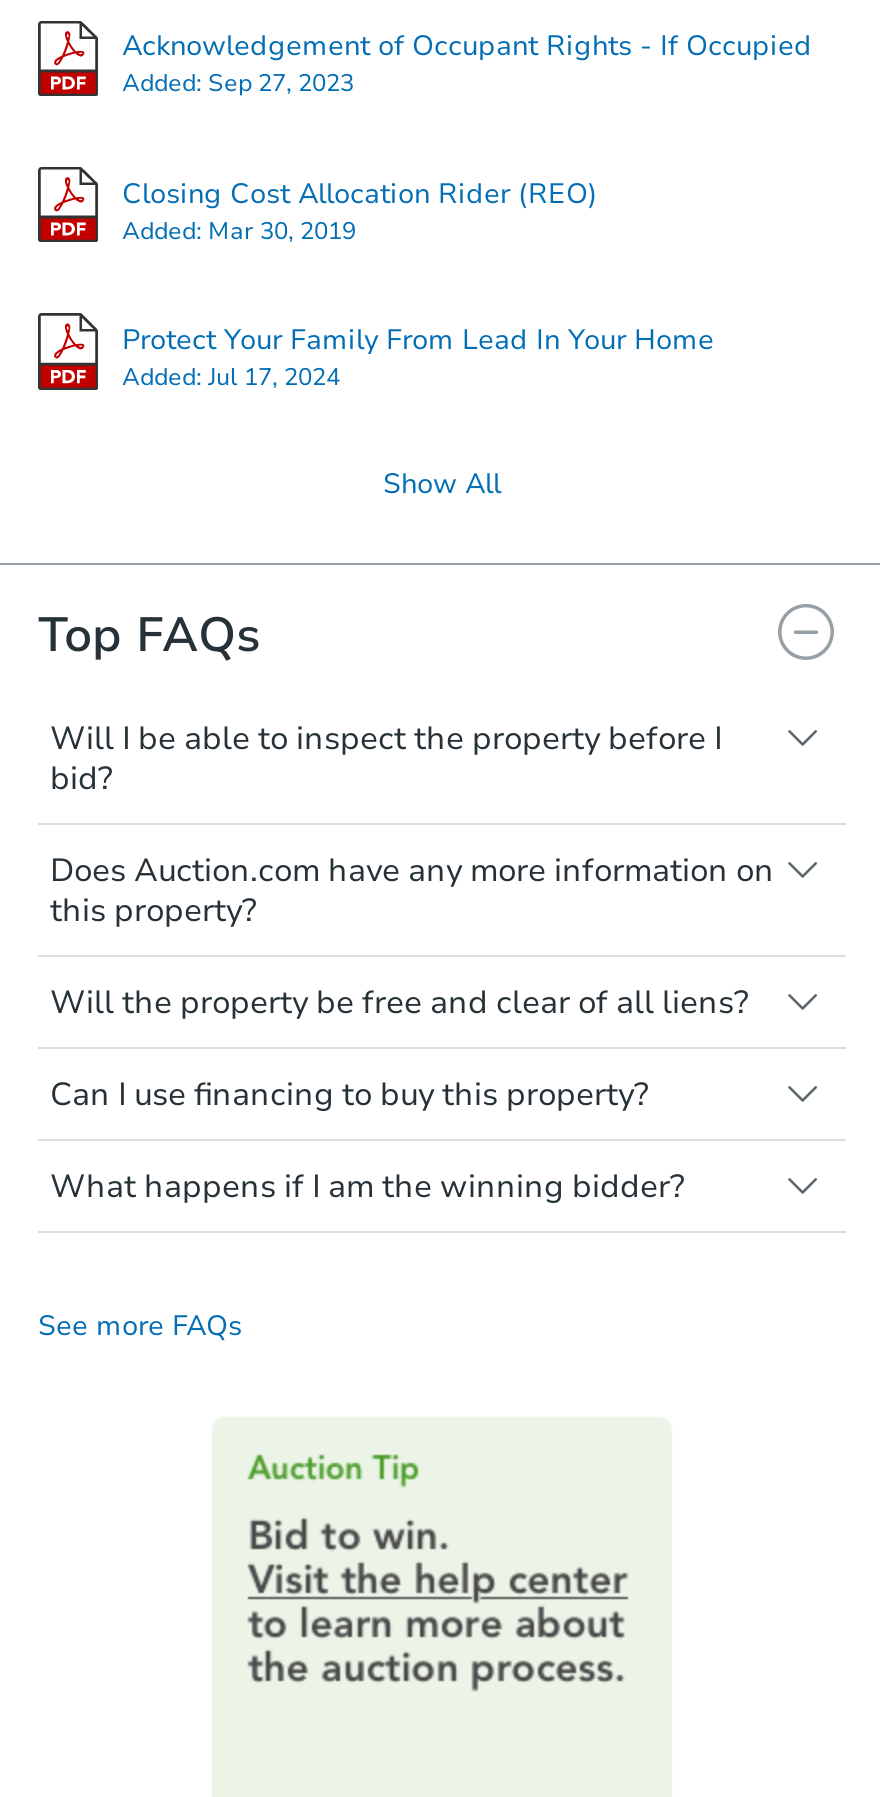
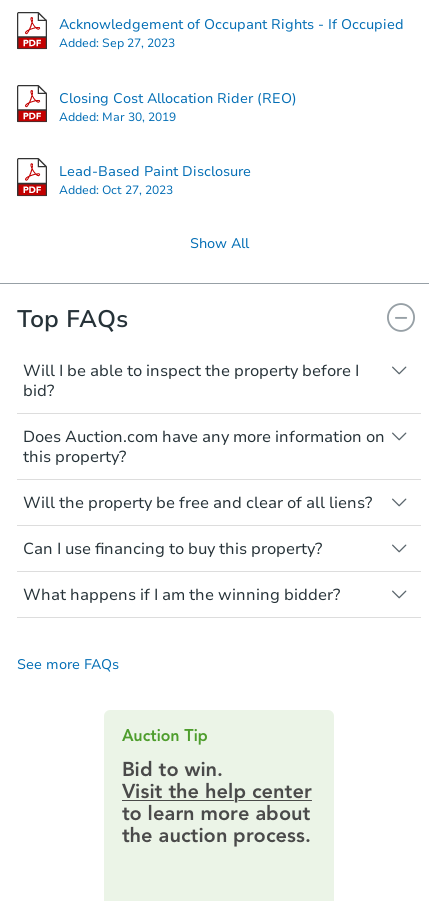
- Protect Your Family From Lead In Your Home
- Added: Jul 17, 2024
+ Lead-Based Paint Disclosure
+ Added: Oct 27, 2023
